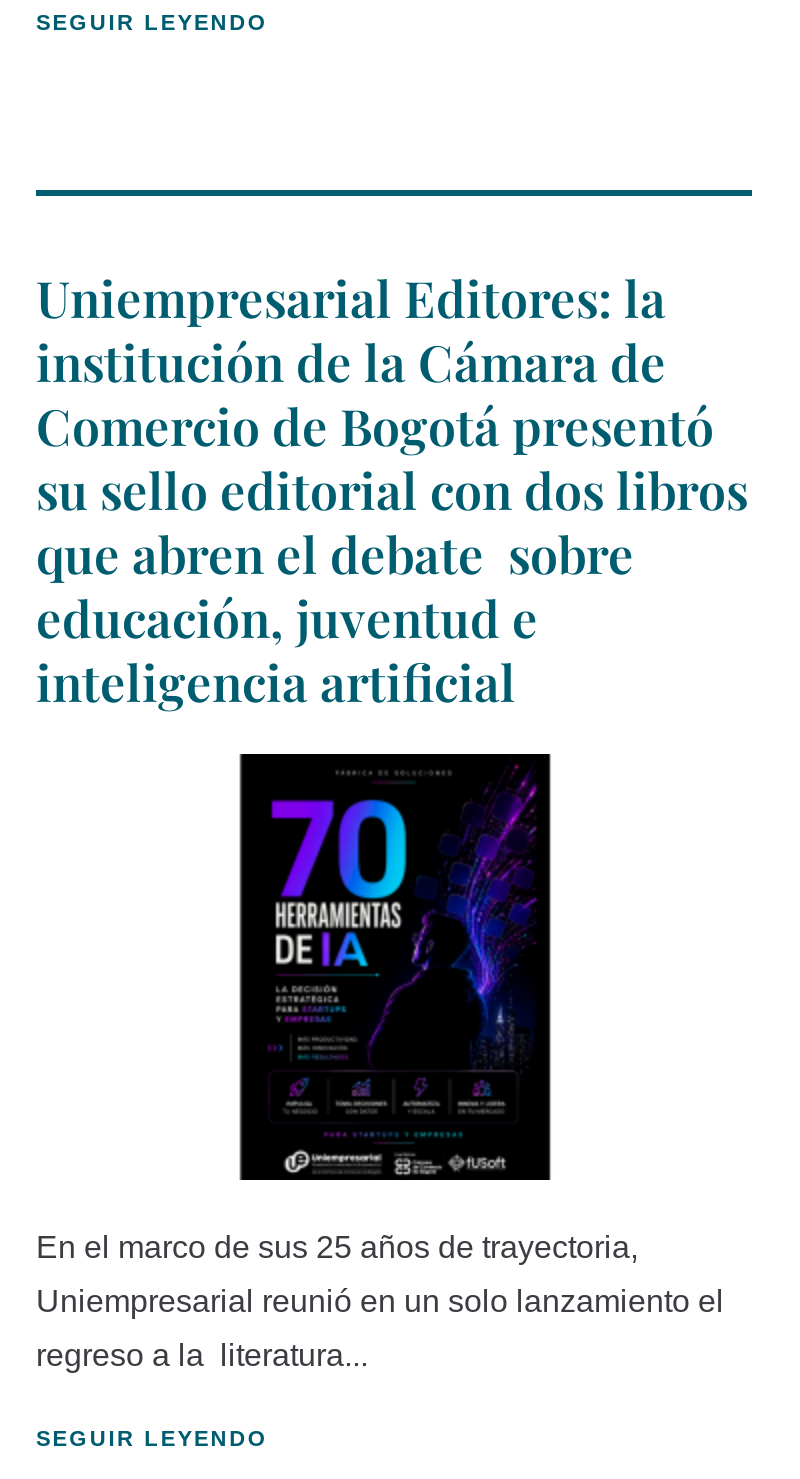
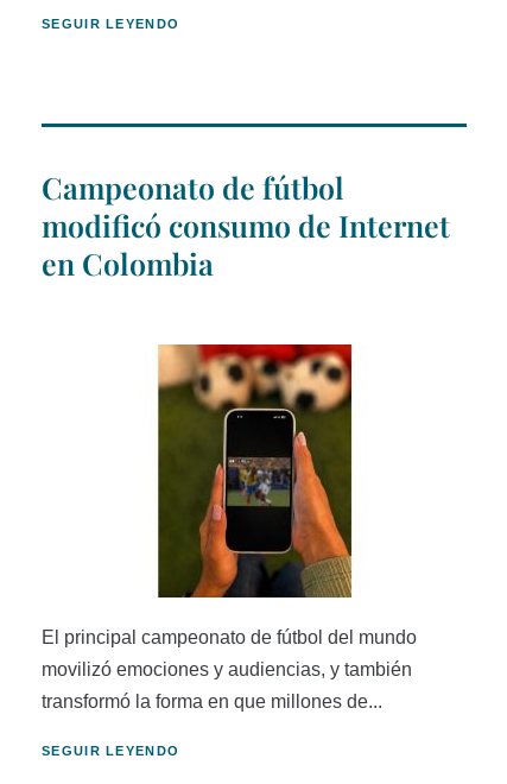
- Uniempresarial Editores: la
- institución de la Cámara de
- Comercio de Bogotá presentó
- su sello editorial con dos libros
- que abren el debate sobre
- educación, juventud e
- inteligencia artificial
+ Campeonato de fútbol
+ modificó consumo de Internet
+ en Colombia

- [image]
+ [image]

- En el marco de sus 25 años de trayectoria,
+ El principal campeonato de fútbol del mundo

- Uniempresarial reunió en un solo lanzamiento el
+ movilizó emociones y audiencias, y también

- regreso a la literatura...
+ transformó la forma en que millones de...
